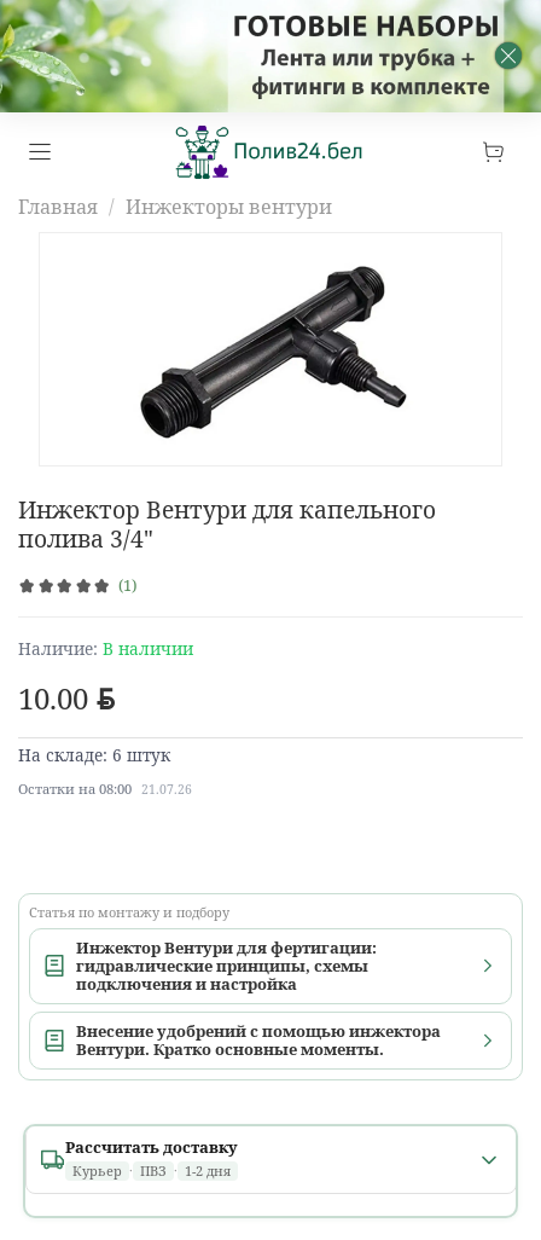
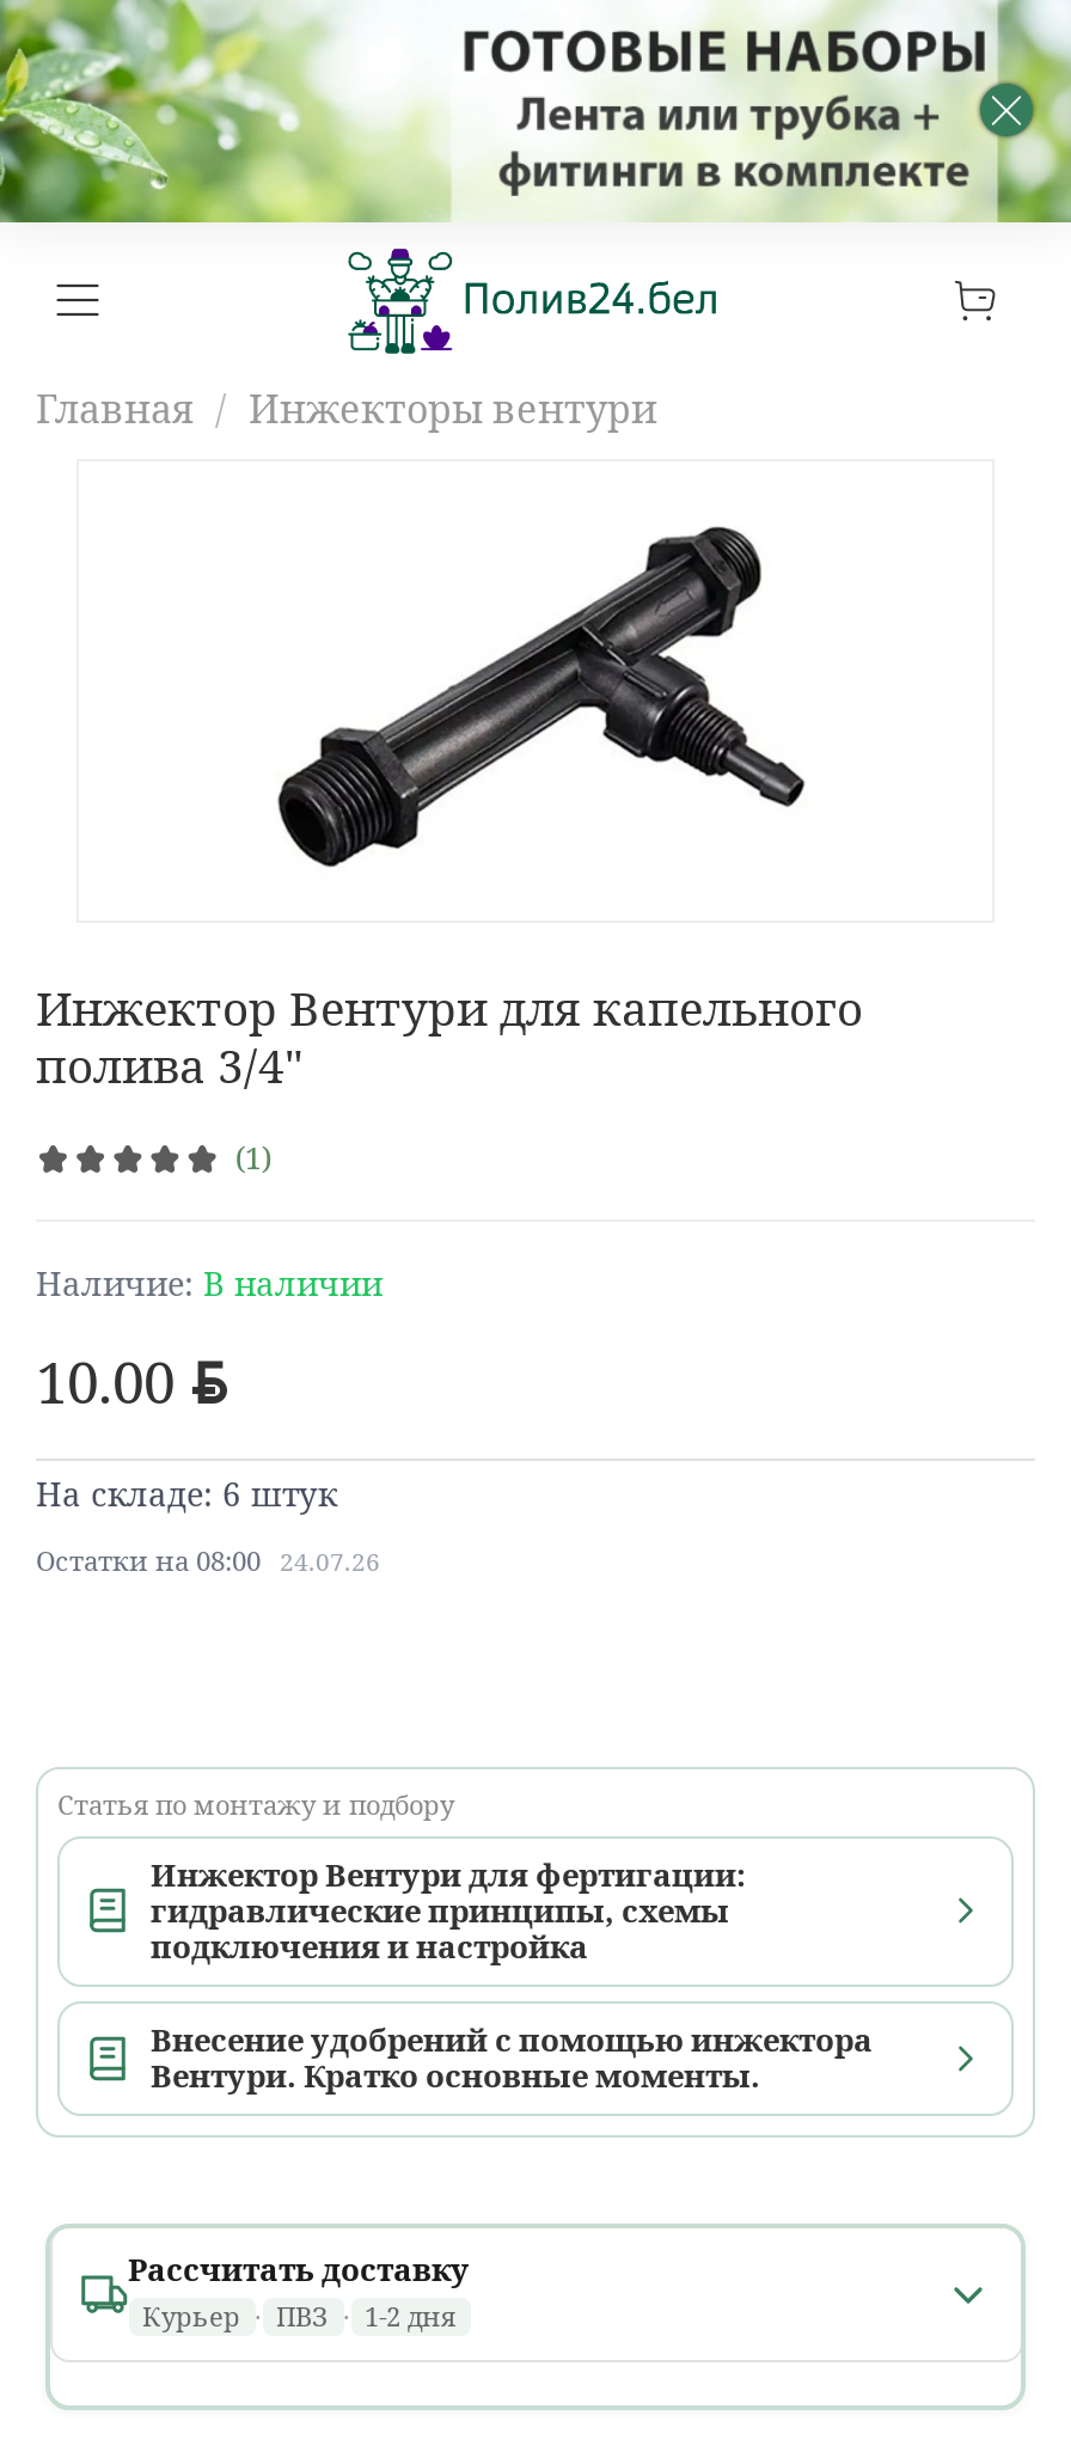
- Остатки на 08:00 21.07.26
+ Остатки на 08:00 24.07.26
